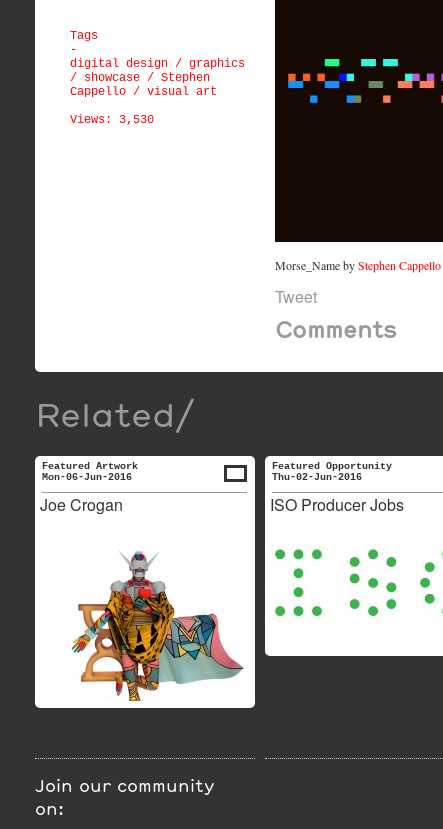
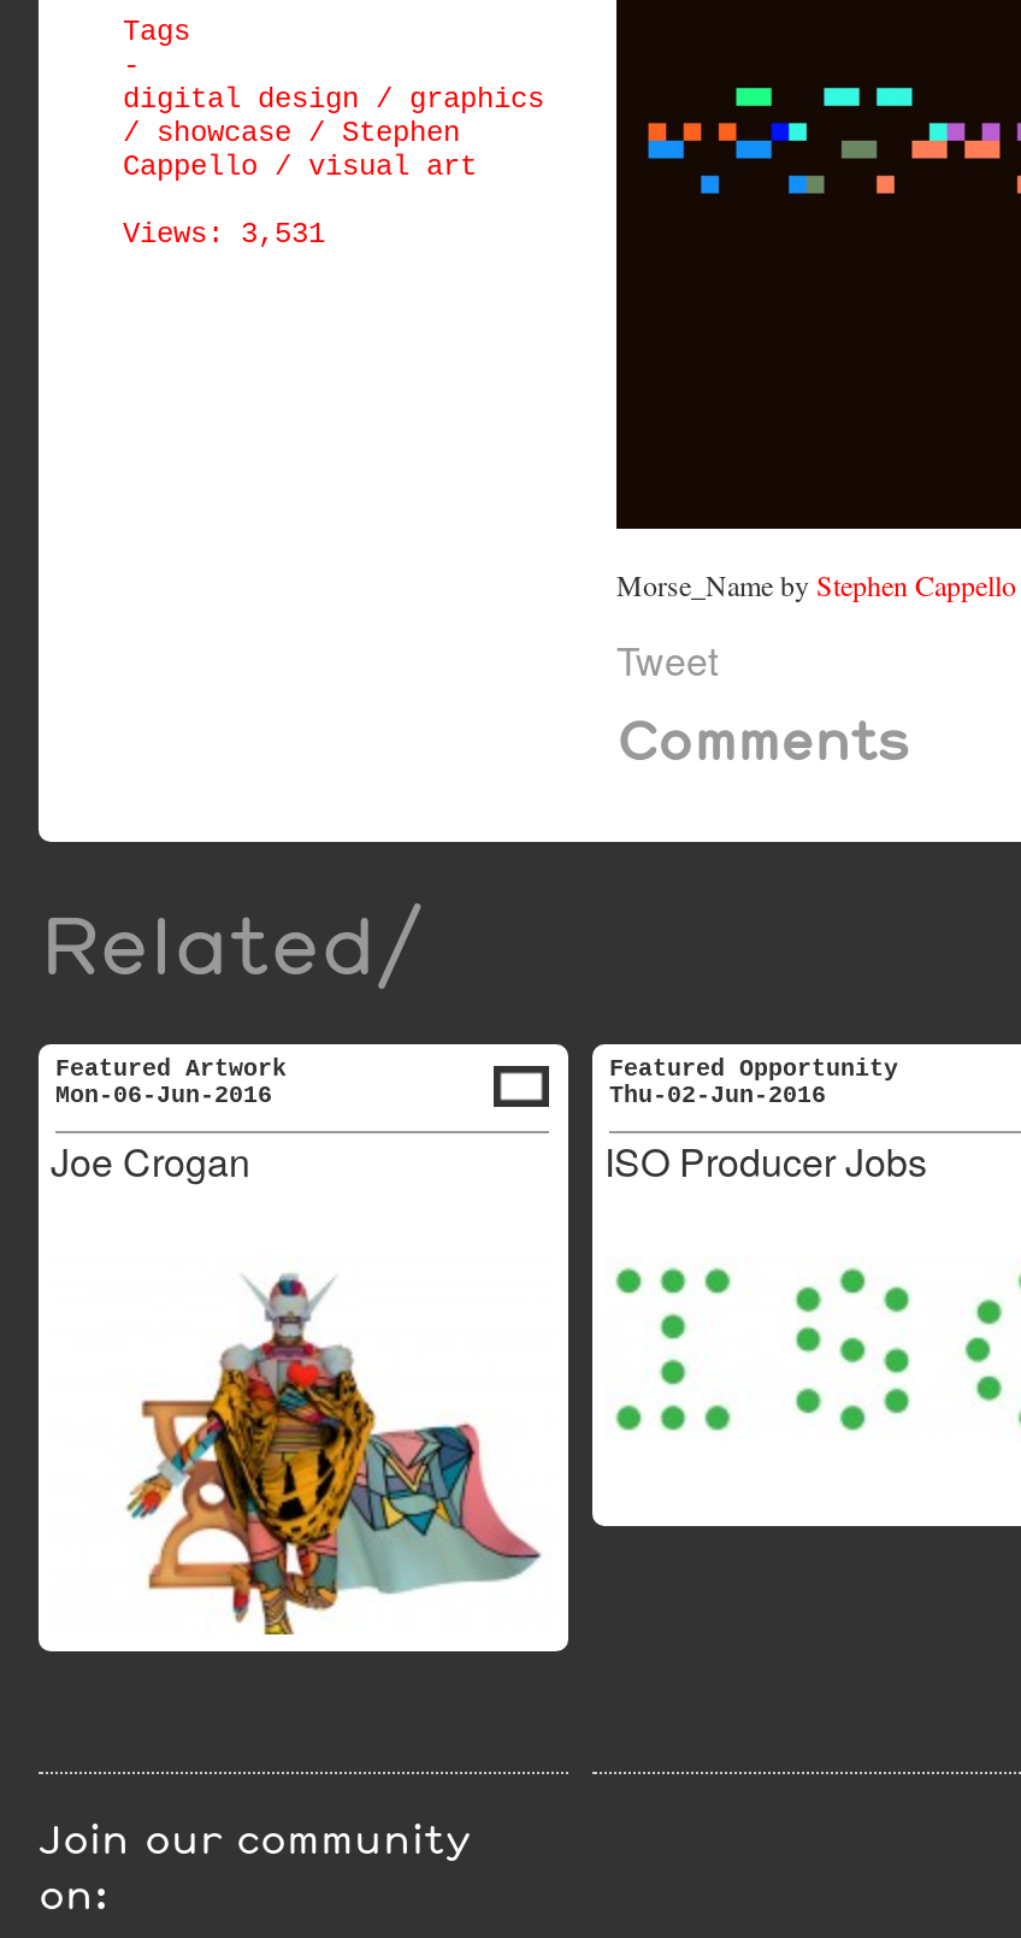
- Views: 3,530
+ Views: 3,531
